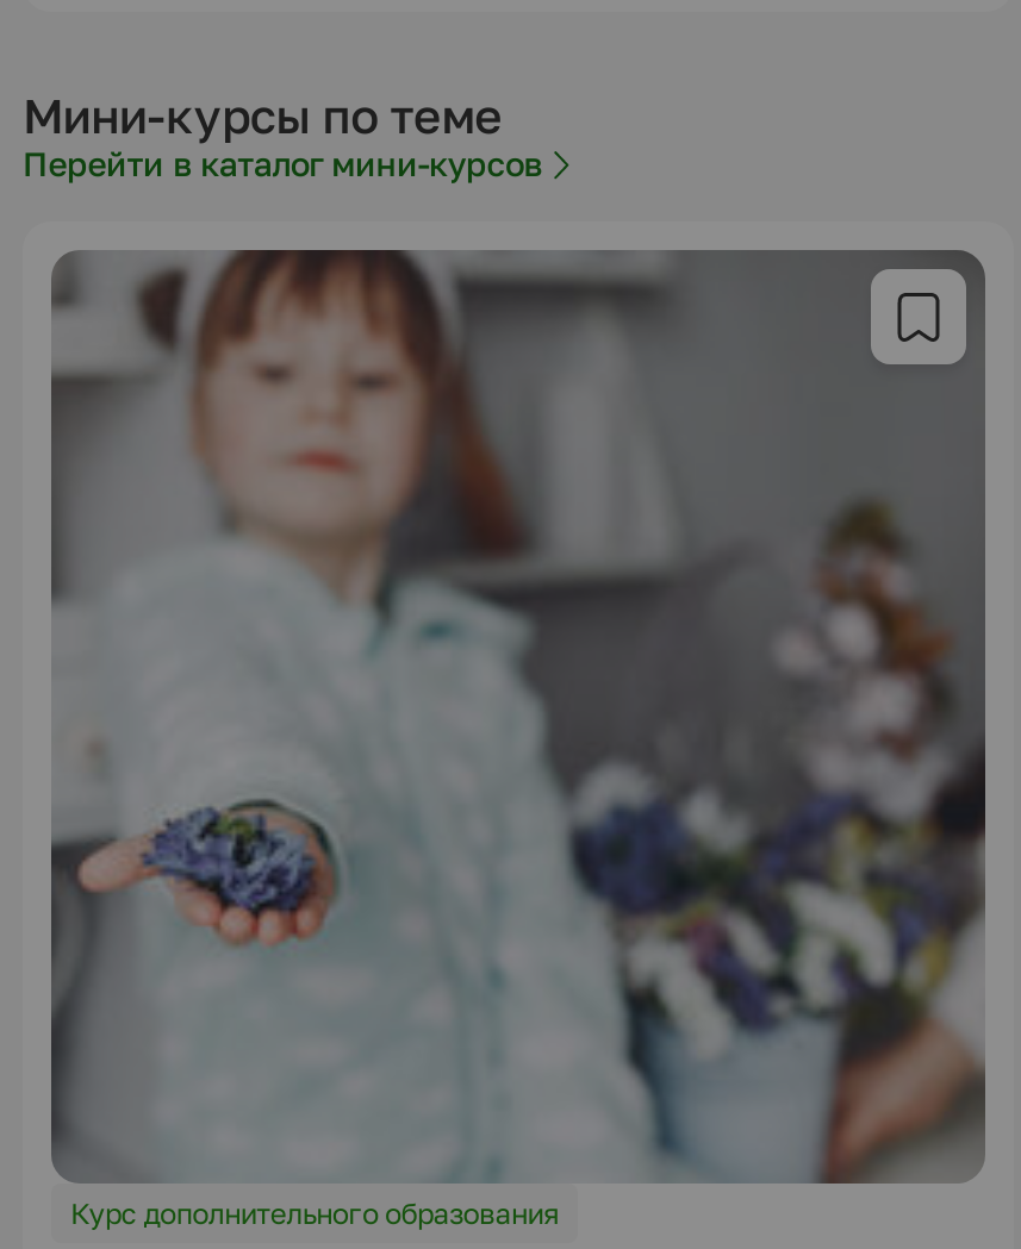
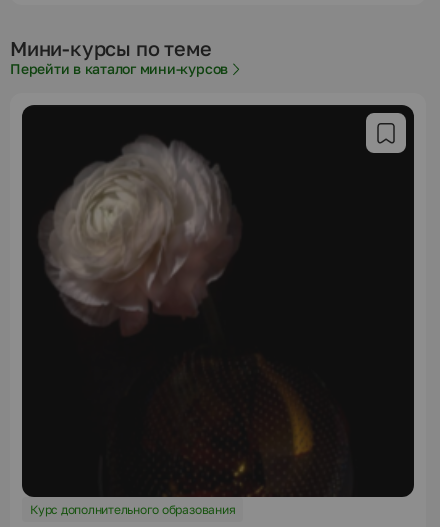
- [image]
+ [image]
